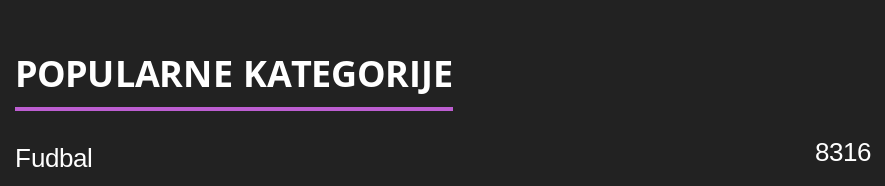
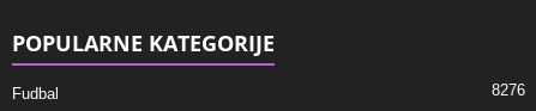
- 8316
+ 8276
